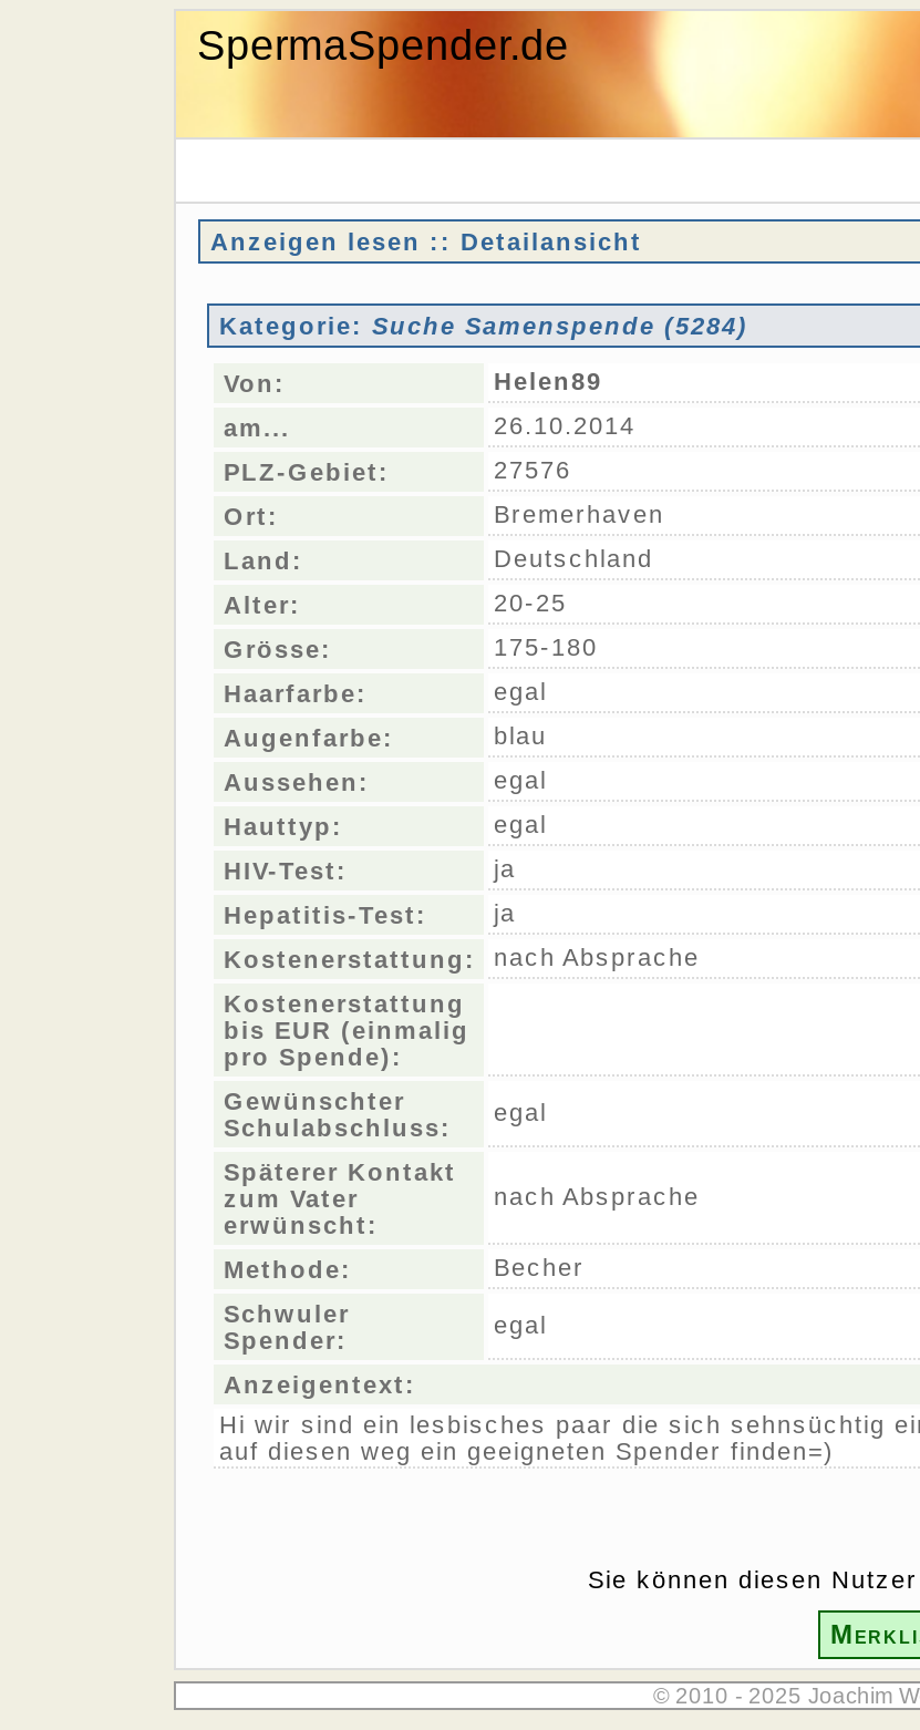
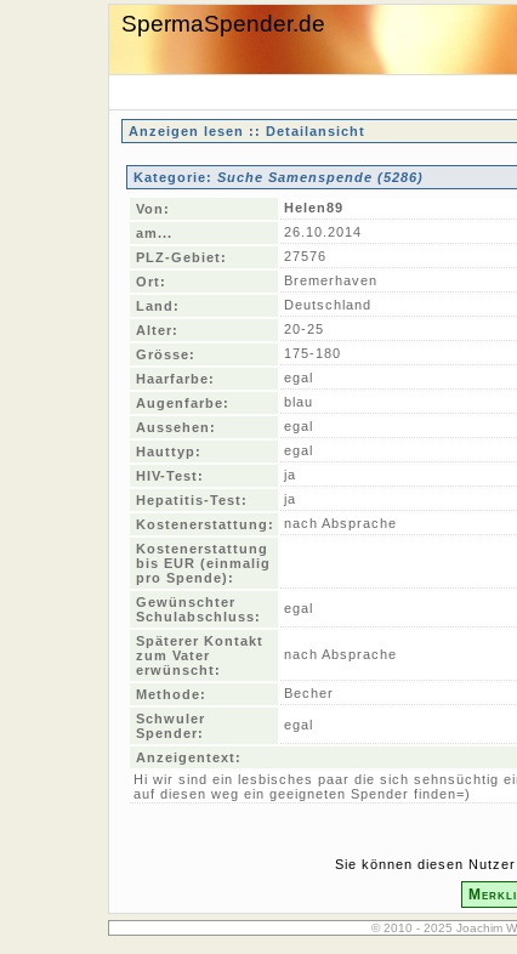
- Kategorie: Suche Samenspende (5284)
+ Kategorie: Suche Samenspende (5286)
